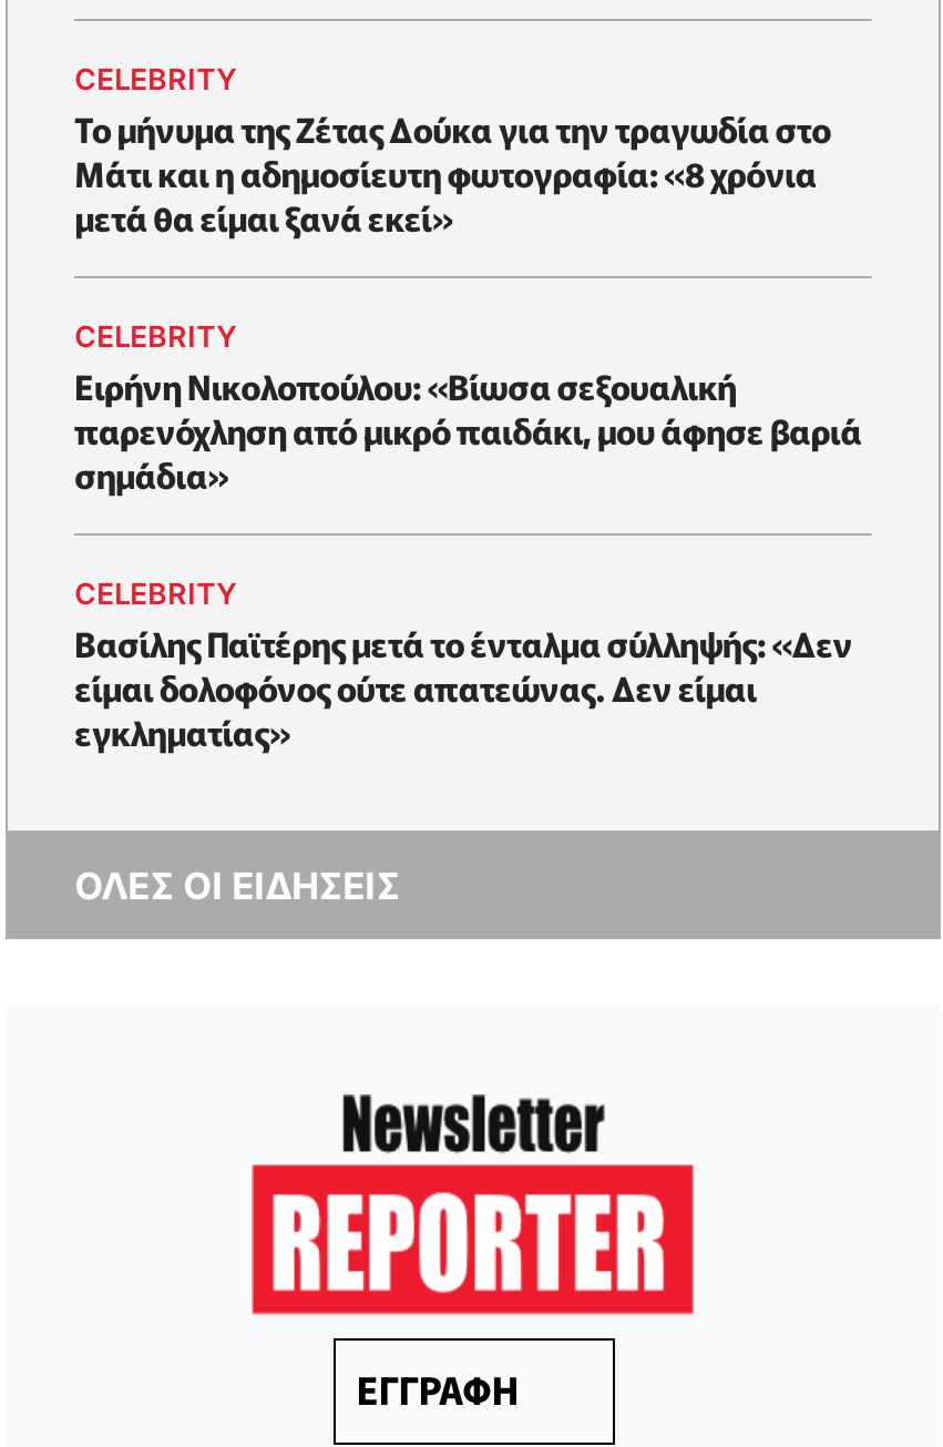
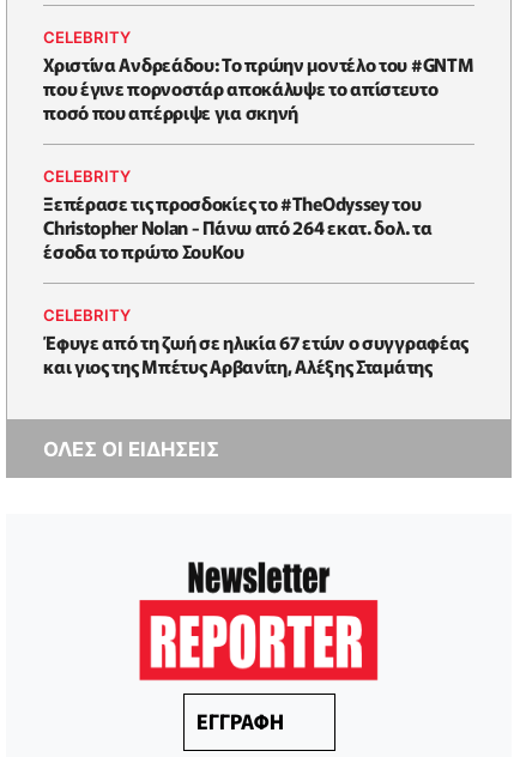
- Το μήνυμα της Ζέτας Δούκα για την τραγωδία στο
- Μάτι και η αδημοσίευτη φωτογραφία: «8 χρόνια
- μετά θα είμαι ξανά εκεί»
+ Χριστίνα Ανδρεάδου: Το πρώην μοντέλο του #GNTM
+ που έγινε πορνοστάρ αποκάλυψε το απίστευτο
+ ποσό που απέρριψε για σκηνή

- Ειρήνη Νικολοπούλου: «Βίωσα σεξουαλική
- παρενόχληση από μικρό παιδάκι, μου άφησε βαριά
- σημάδια»
+ Ξεπέρασε τις προσδοκίες το #TheOdyssey του
+ Christopher Nolan - Πάνω από 264 εκατ. δολ. τα
+ έσοδα το πρώτο ΣουΚου

- Βασίλης Παϊτέρης μετά το ένταλμα σύλληψής: «Δεν
- είμαι δολοφόνος ούτε απατεώνας. Δεν είμαι
- εγκληματίας»
+ Έφυγε από τη ζωή σε ηλικία 67 ετών ο συγγραφέας
+ και γιος της Μπέτυς Αρβανίτη, Αλέξης Σταμάτης
